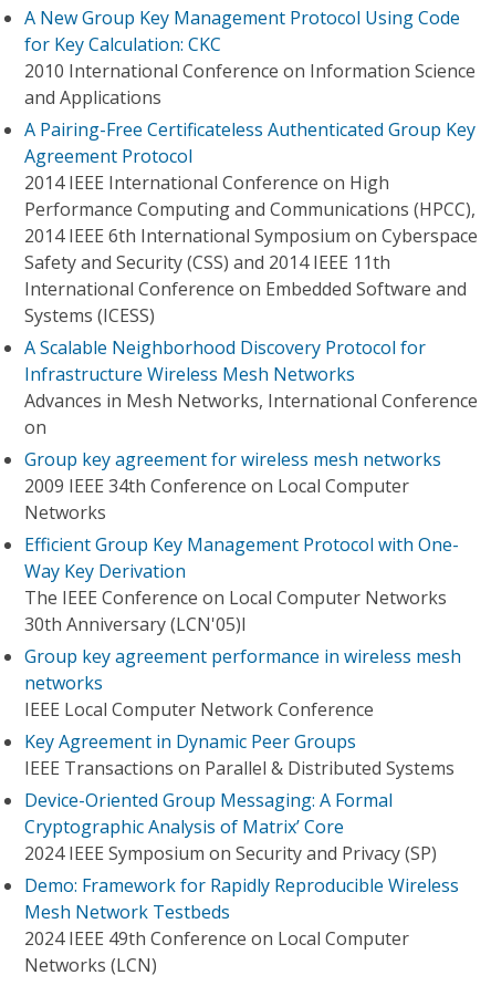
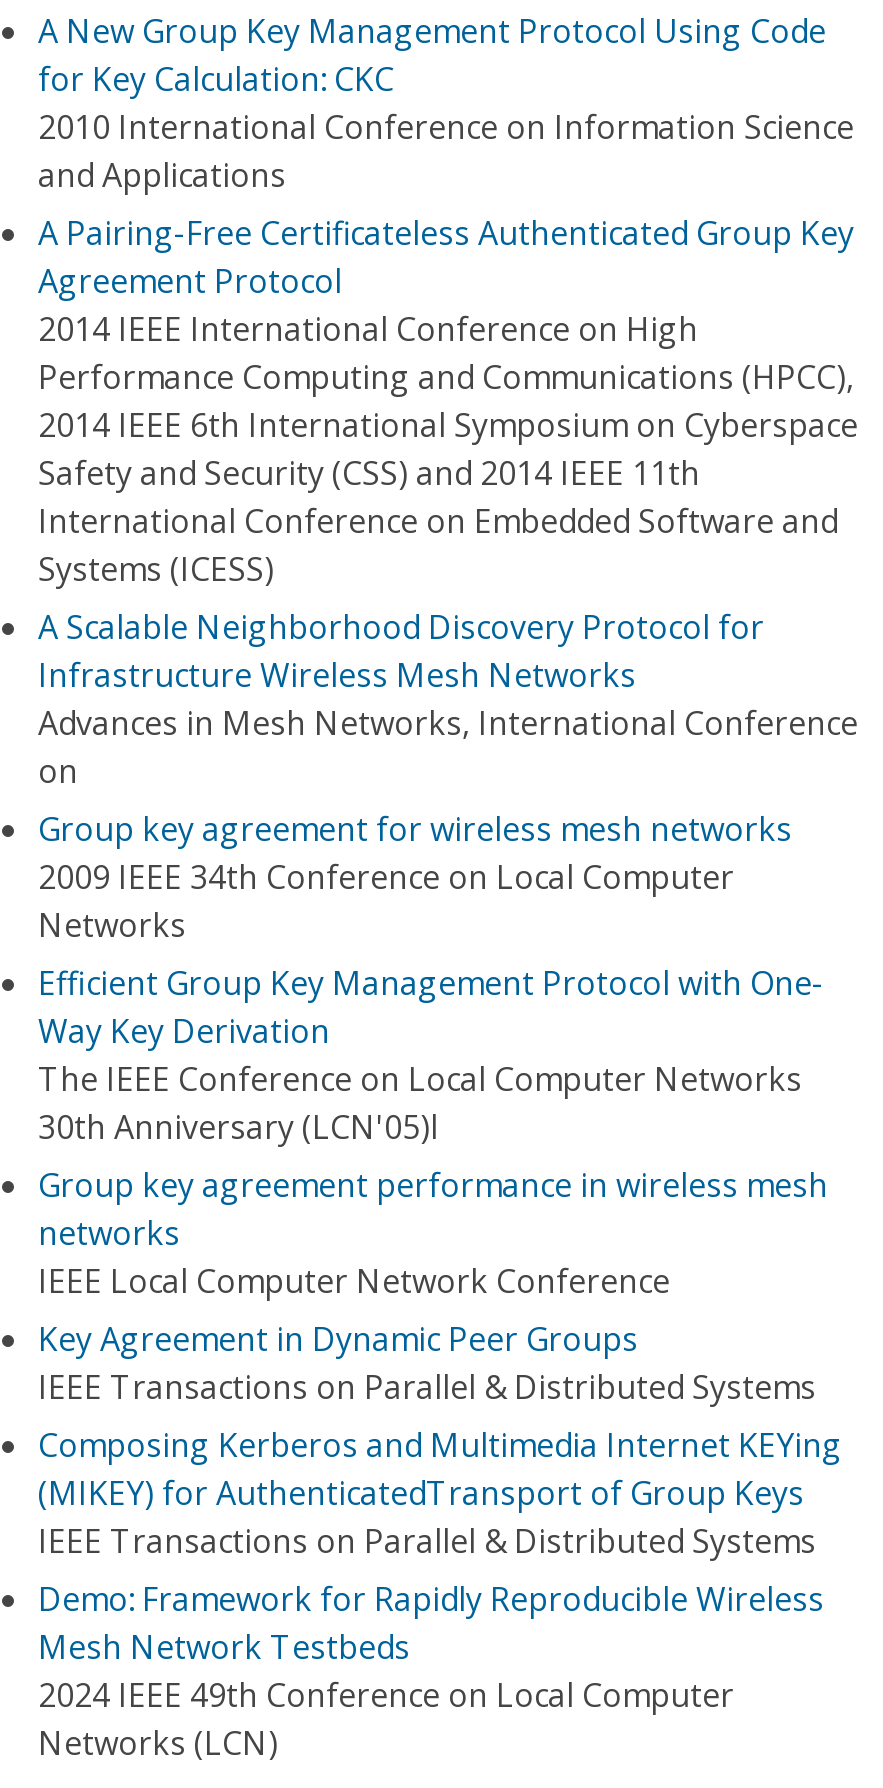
- Device-Oriented Group Messaging: A Formal
- Cryptographic Analysis of Matrix’ Core
- 2024 IEEE Symposium on Security and Privacy (SP)
+ Composing Kerberos and Multimedia Internet KEYing
+ (MIKEY) for AuthenticatedTransport of Group Keys
+ IEEE Transactions on Parallel & Distributed Systems
